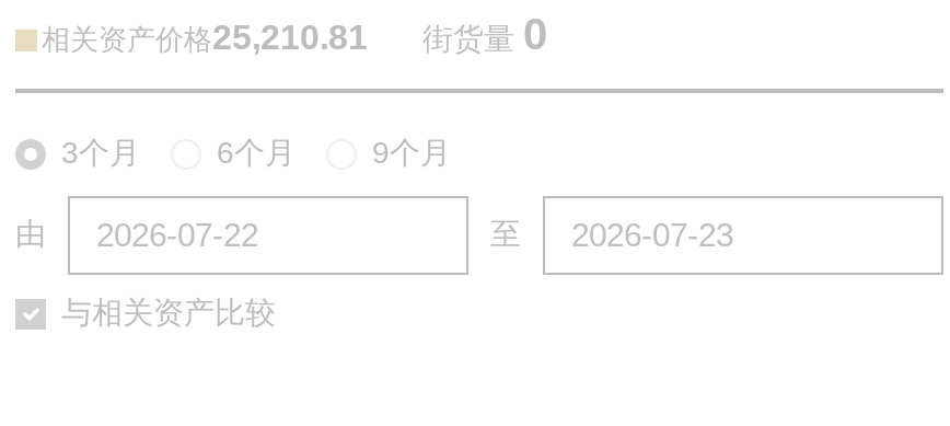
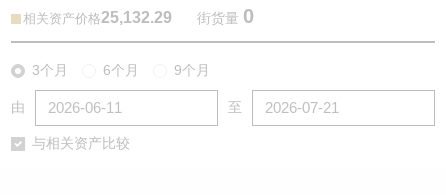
- 相关资产价格25,210.81
+ 相关资产价格25,132.29
